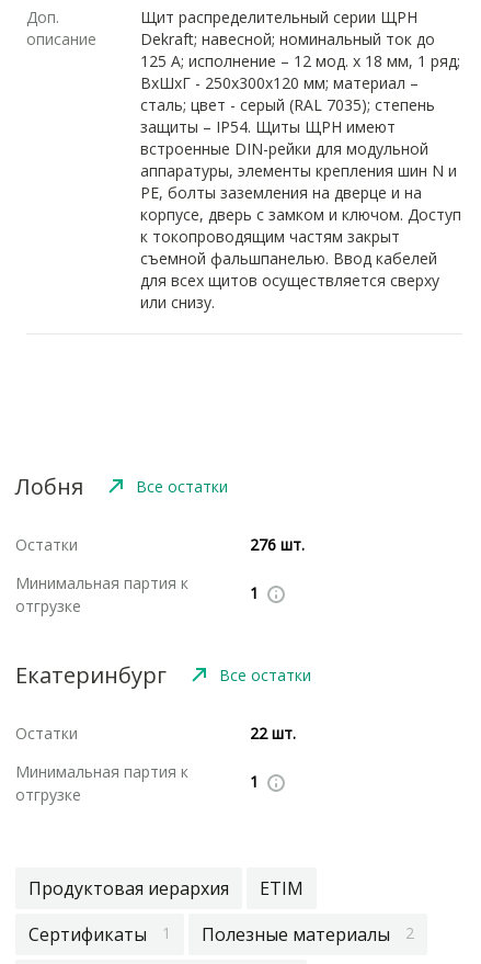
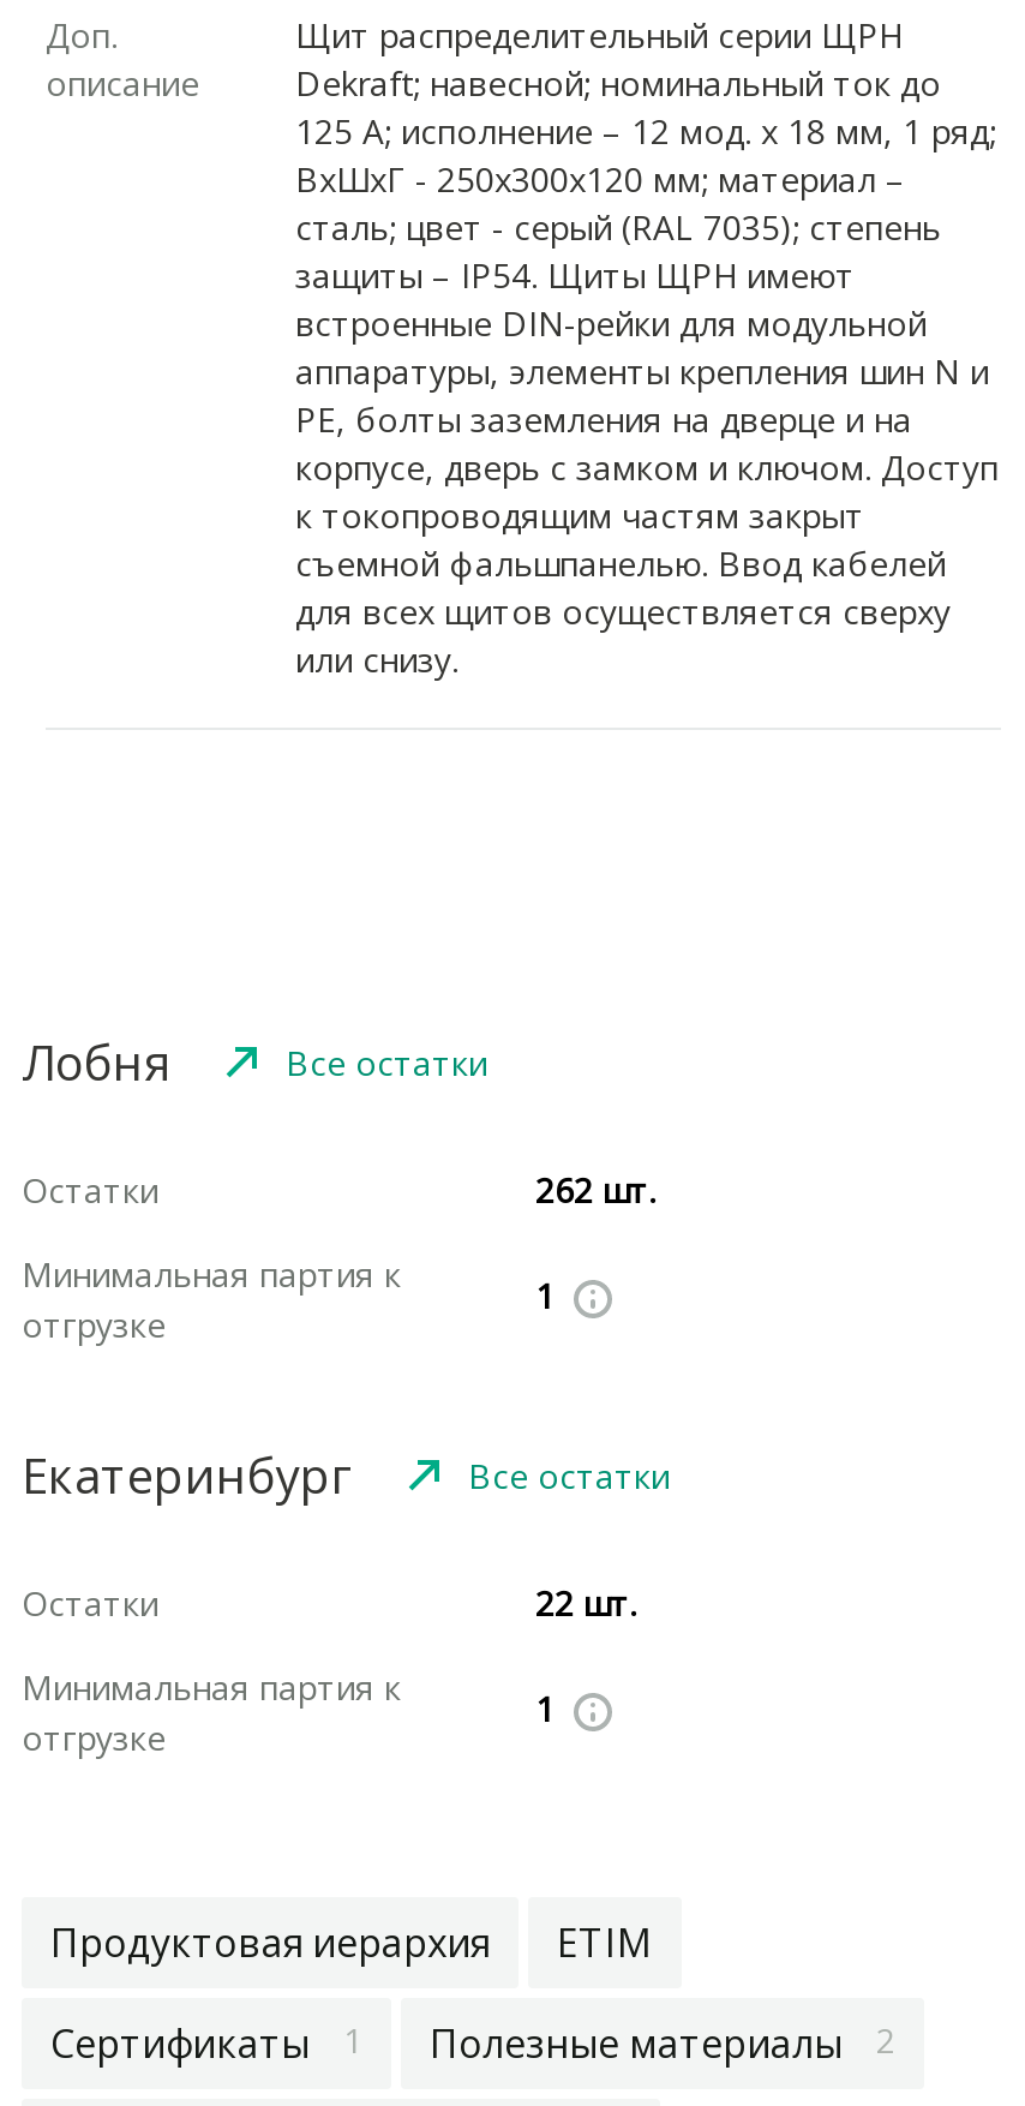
- 276 шт.
+ 262 шт.
